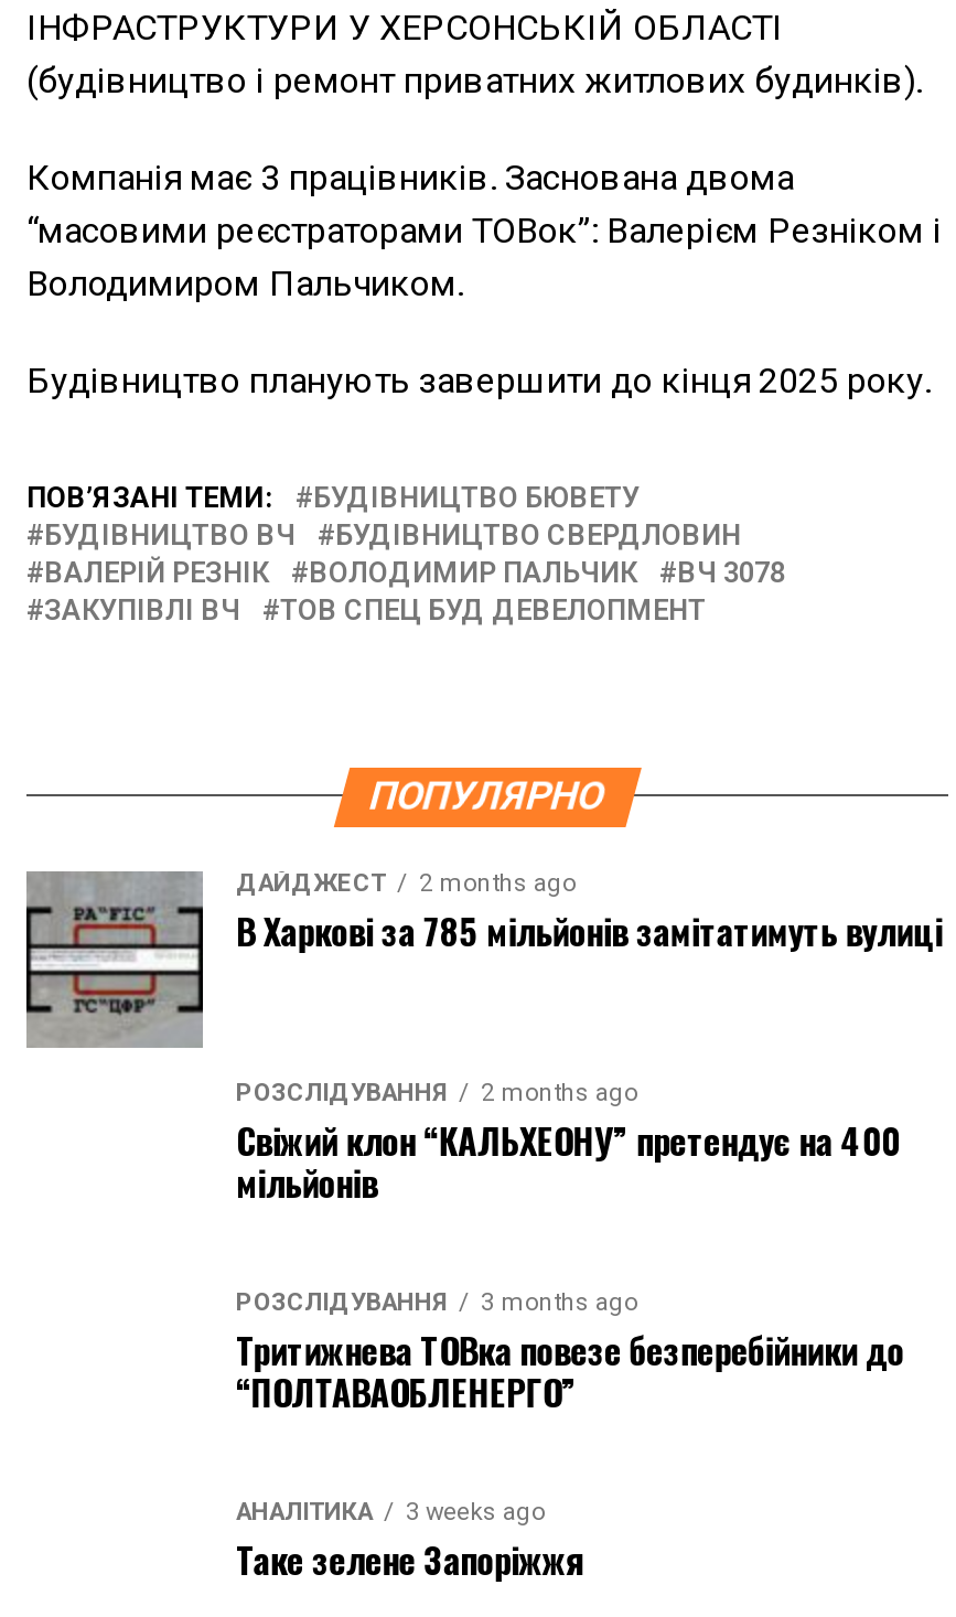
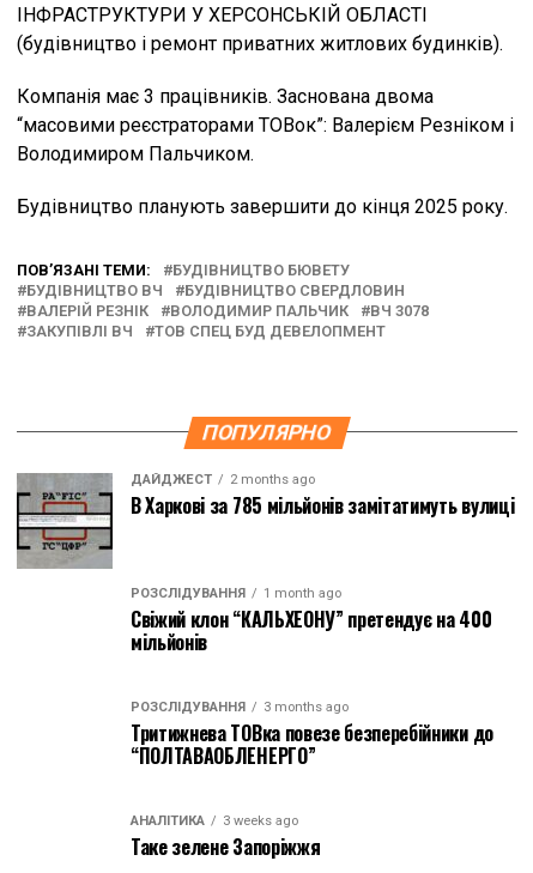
- РОЗСЛІДУВАННЯ 2 months ago
+ РОЗСЛІДУВАННЯ 1 month ago
